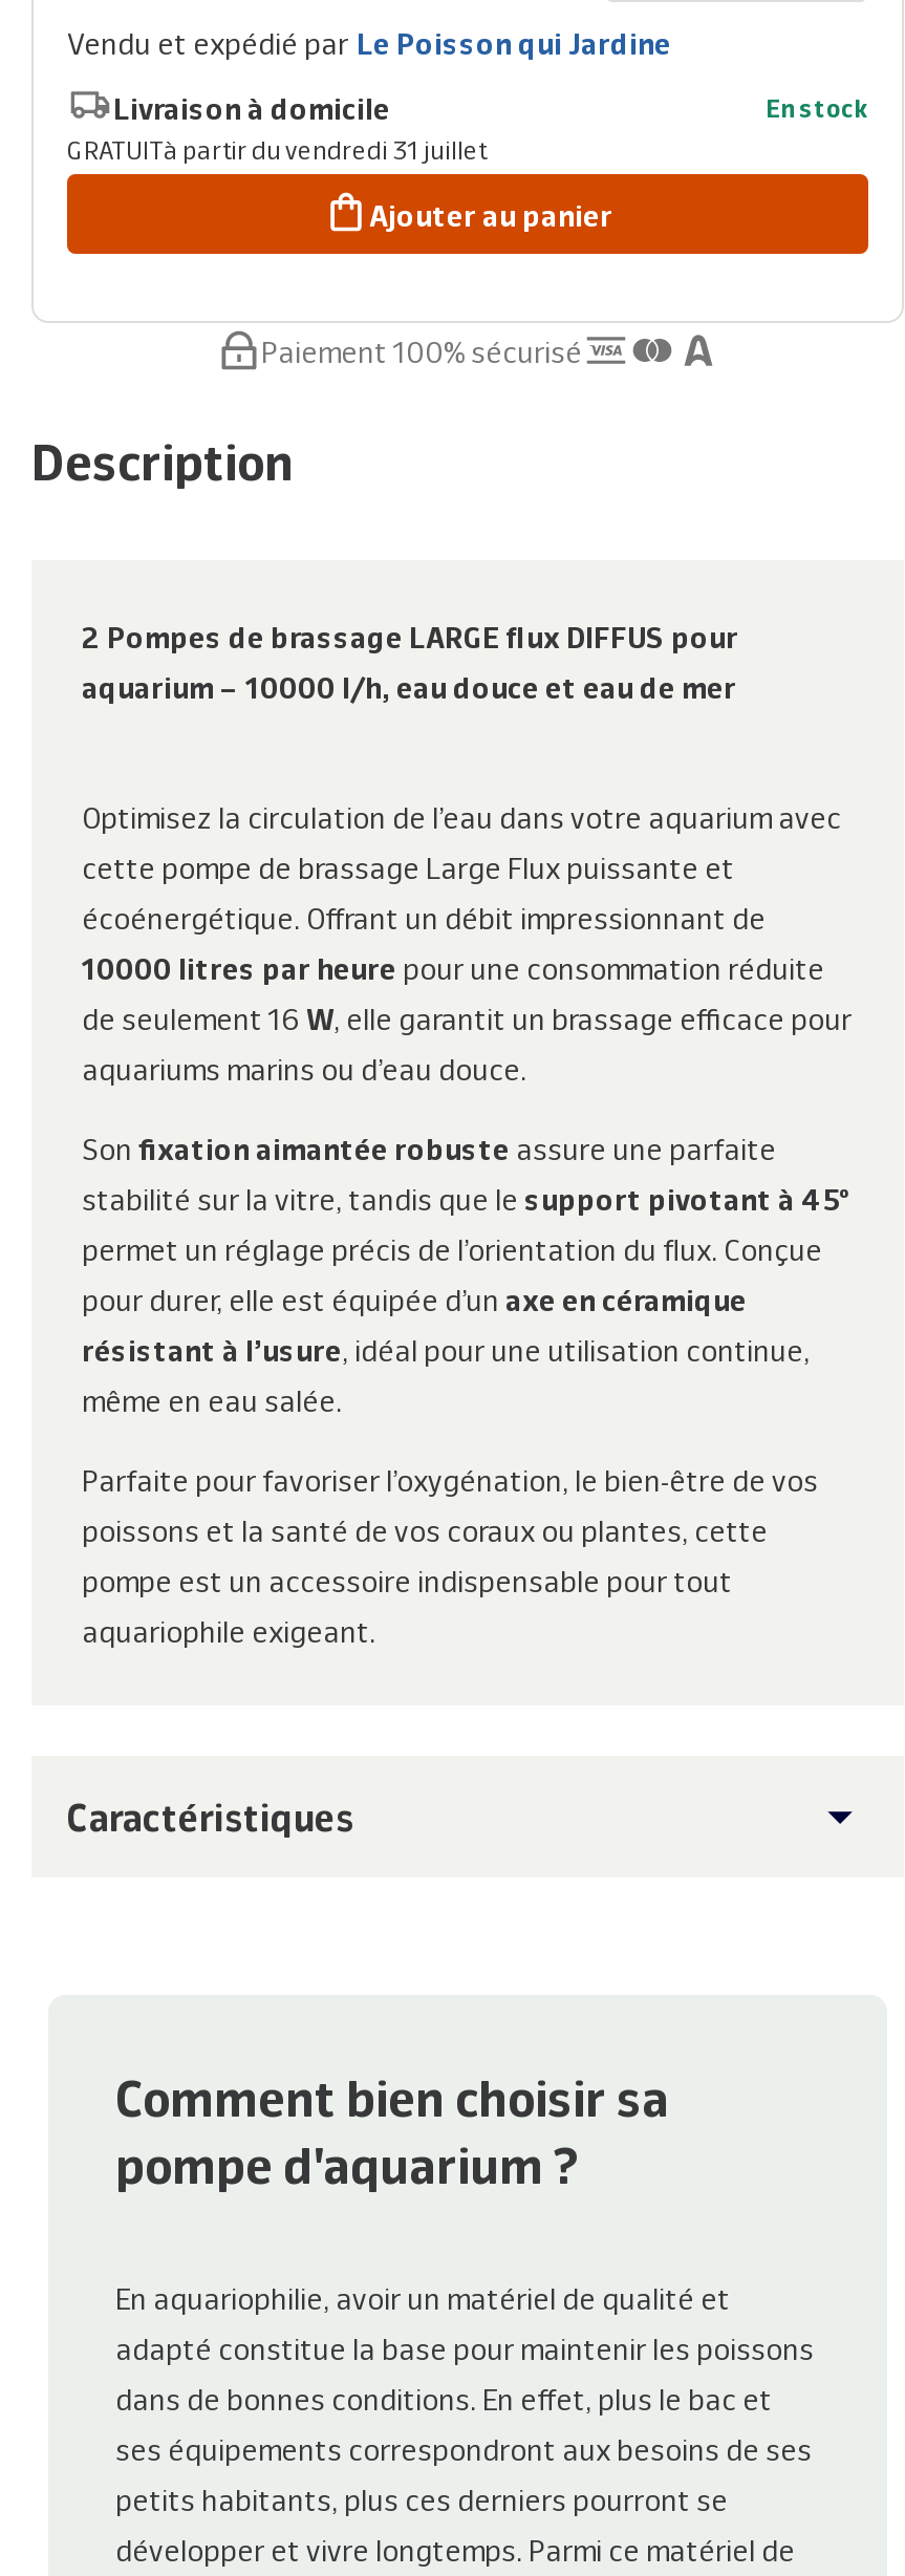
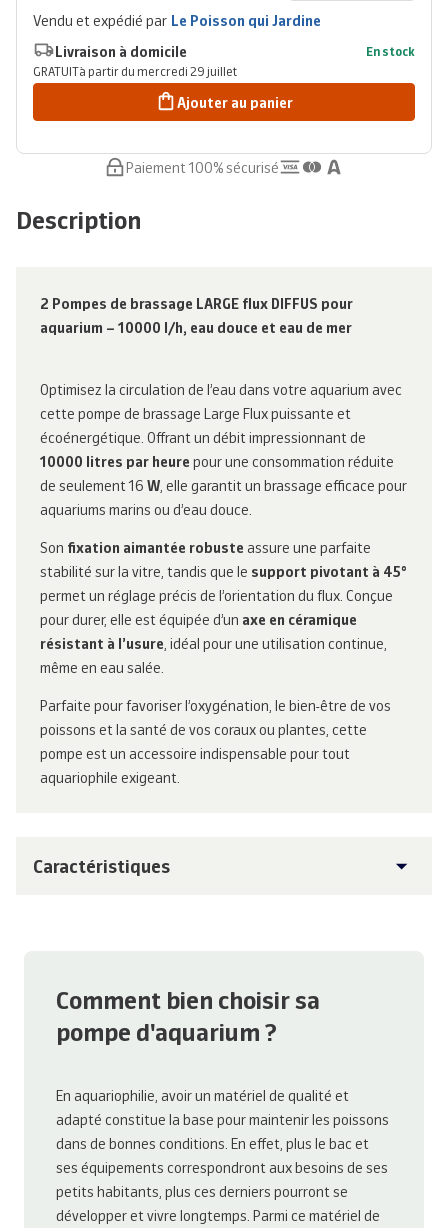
- GRATUITà partir du vendredi 31 juillet
+ GRATUITà partir du mercredi 29 juillet
